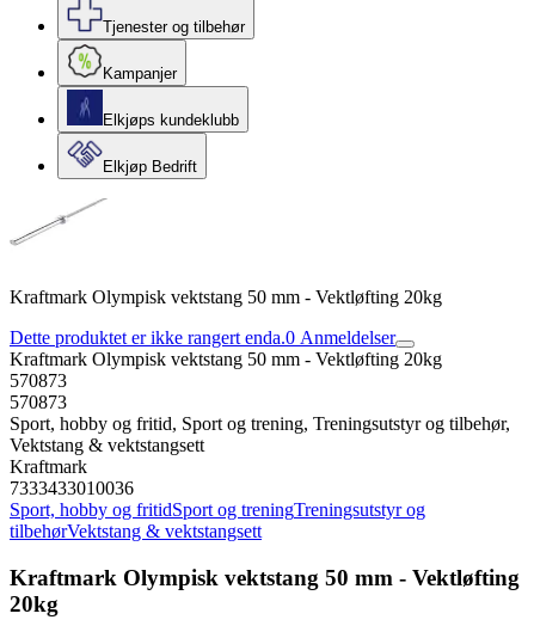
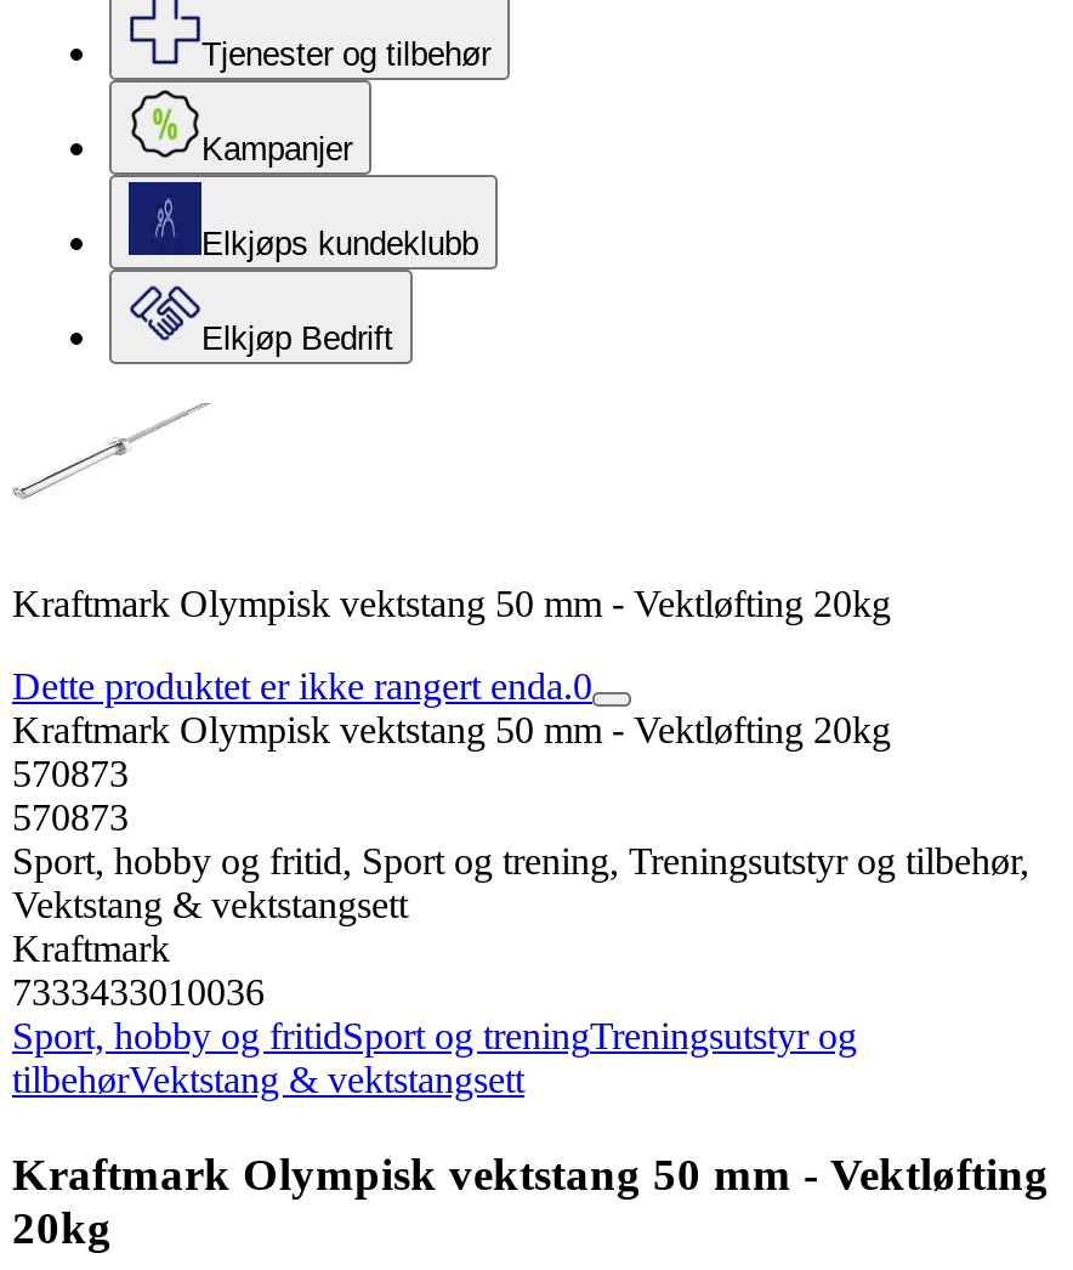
- Dette produktet er ikke rangert enda.0 Anmeldelser
+ Dette produktet er ikke rangert enda.0
